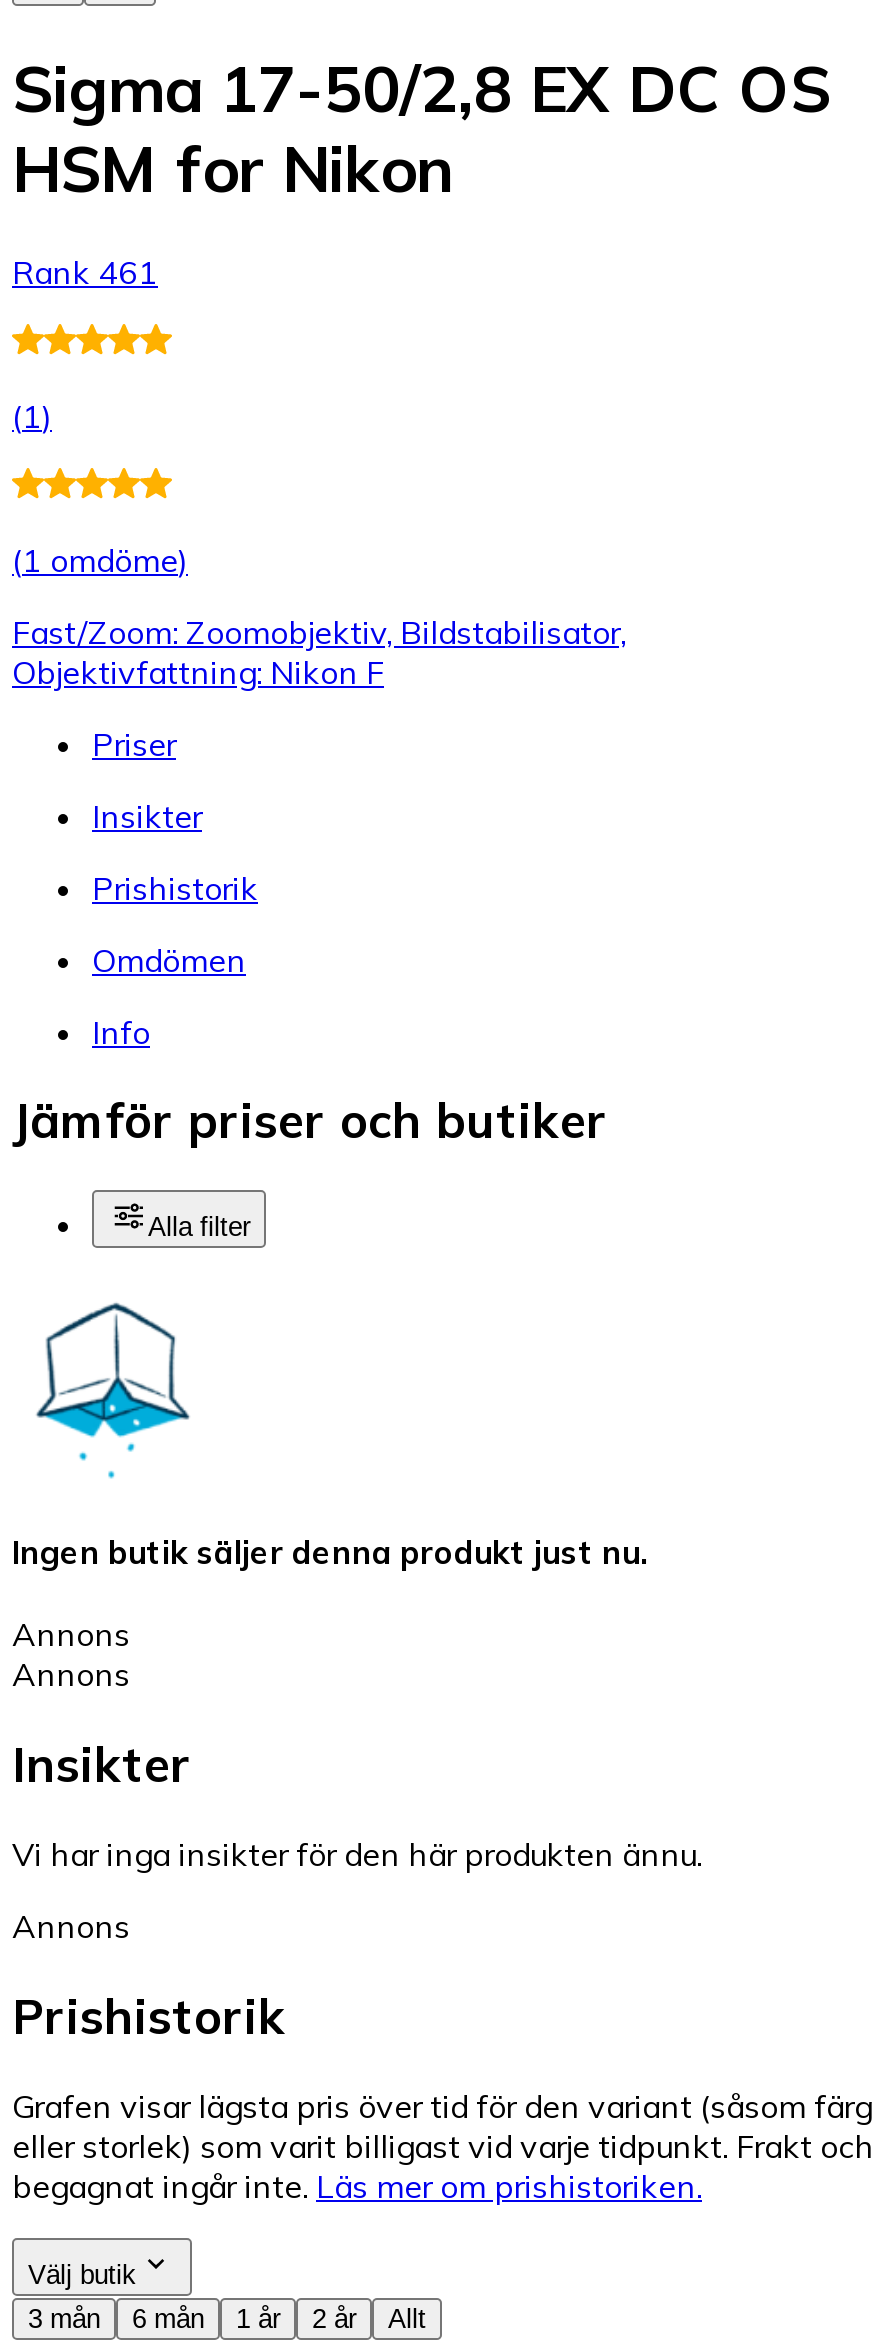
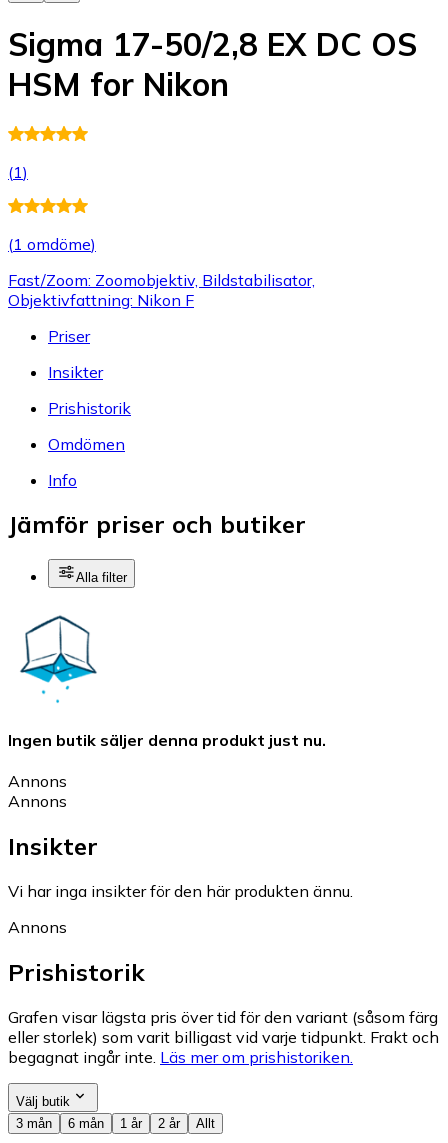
- Rank 461
